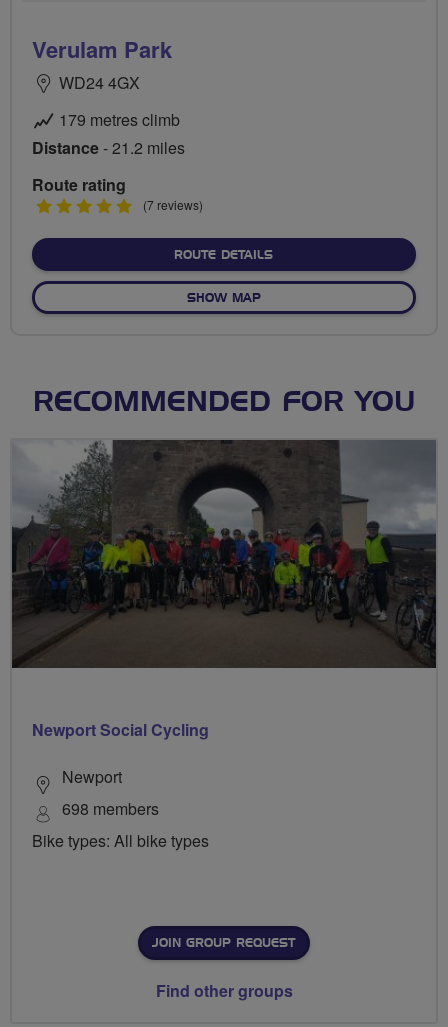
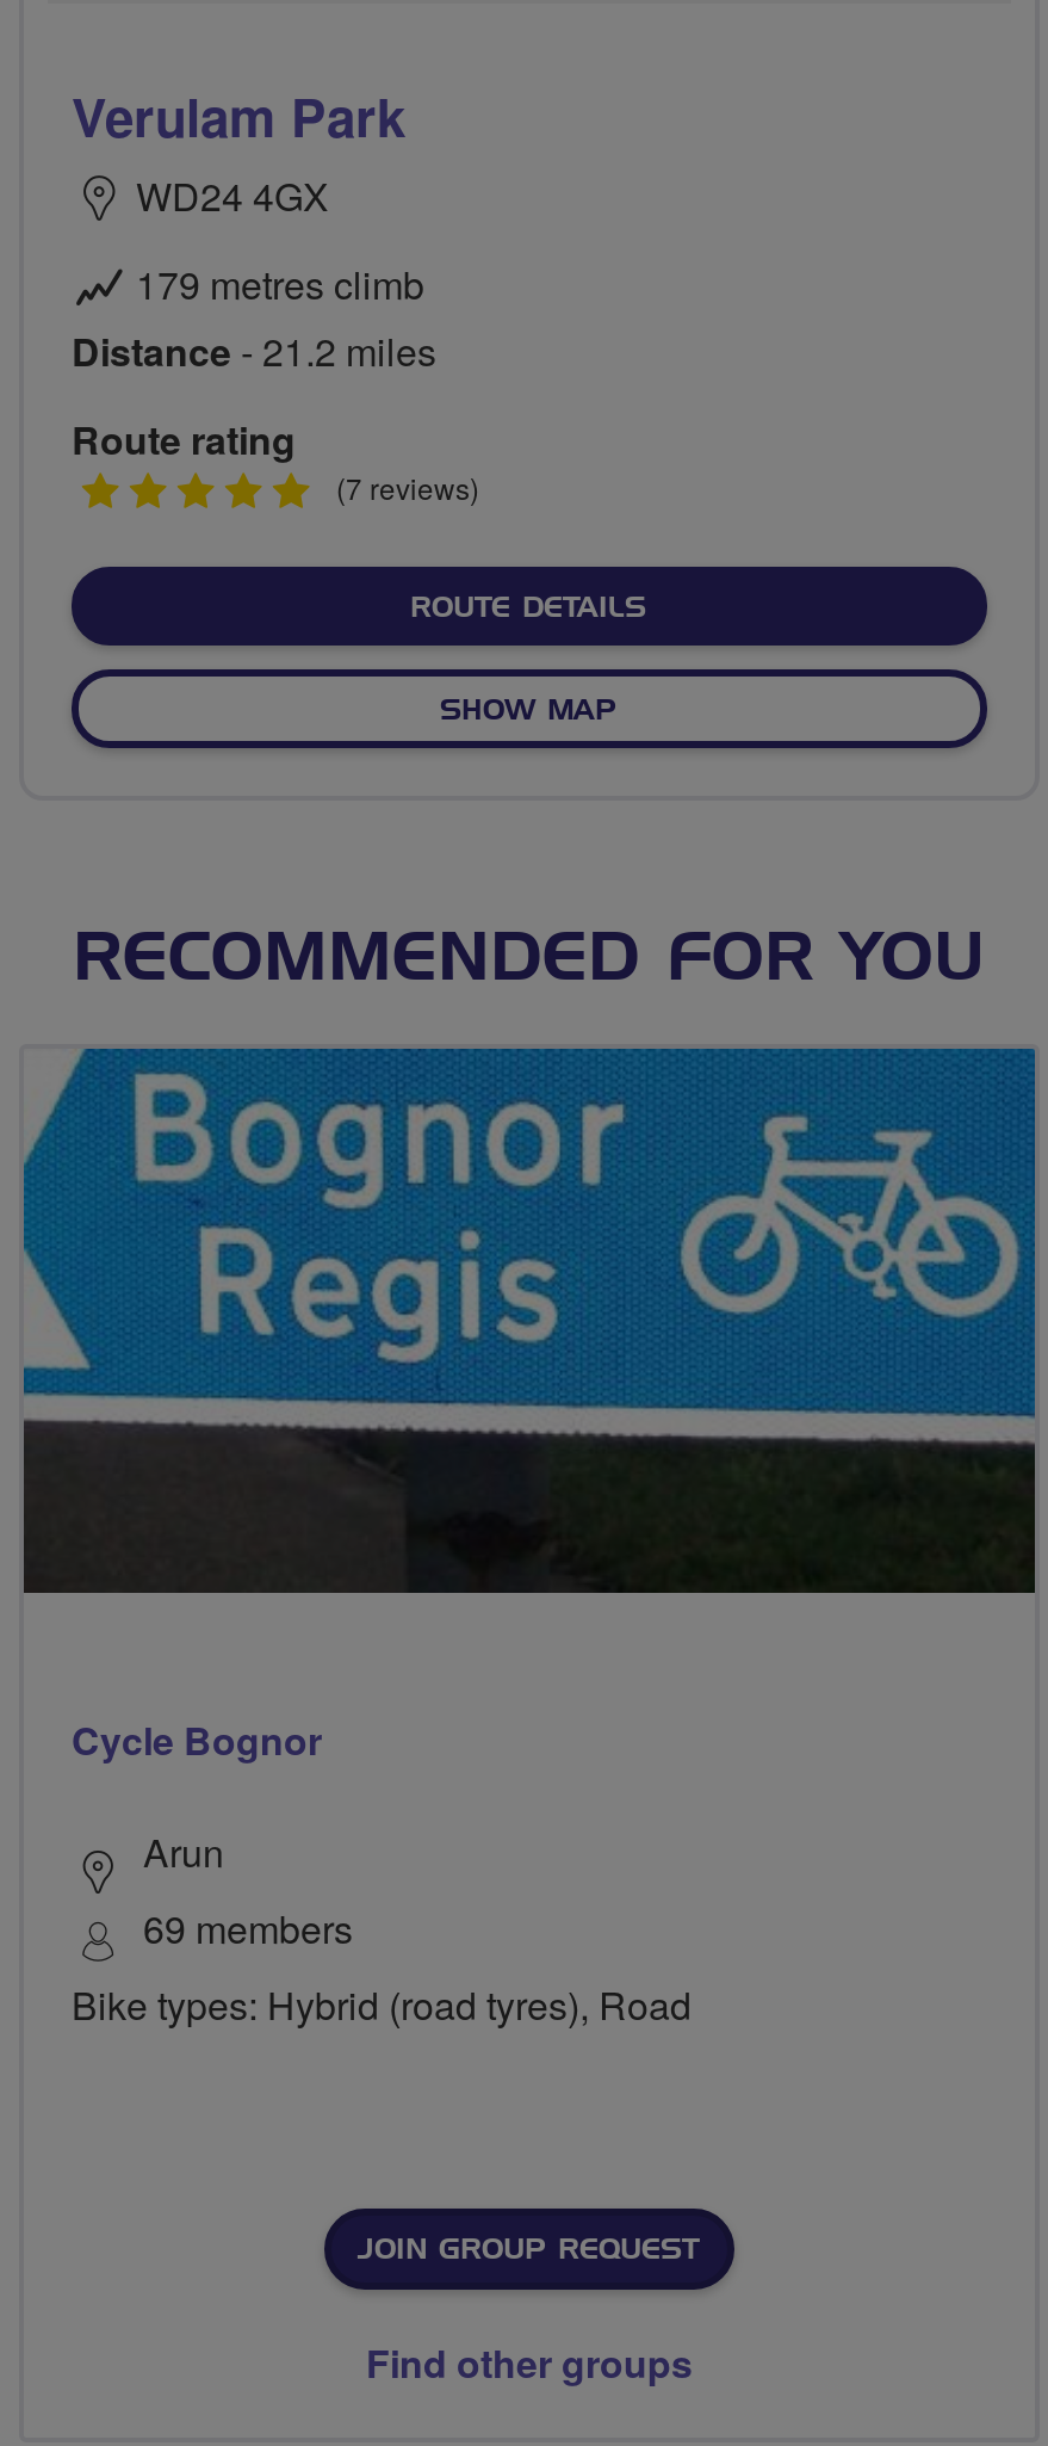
- [image]
+ [image]

- Newport Social Cycling
+ Cycle Bognor

- Newport
- 698 members
- Bike types: All bike types
+ Arun
+ 69 members
+ Bike types: Hybrid (road tyres), Road
